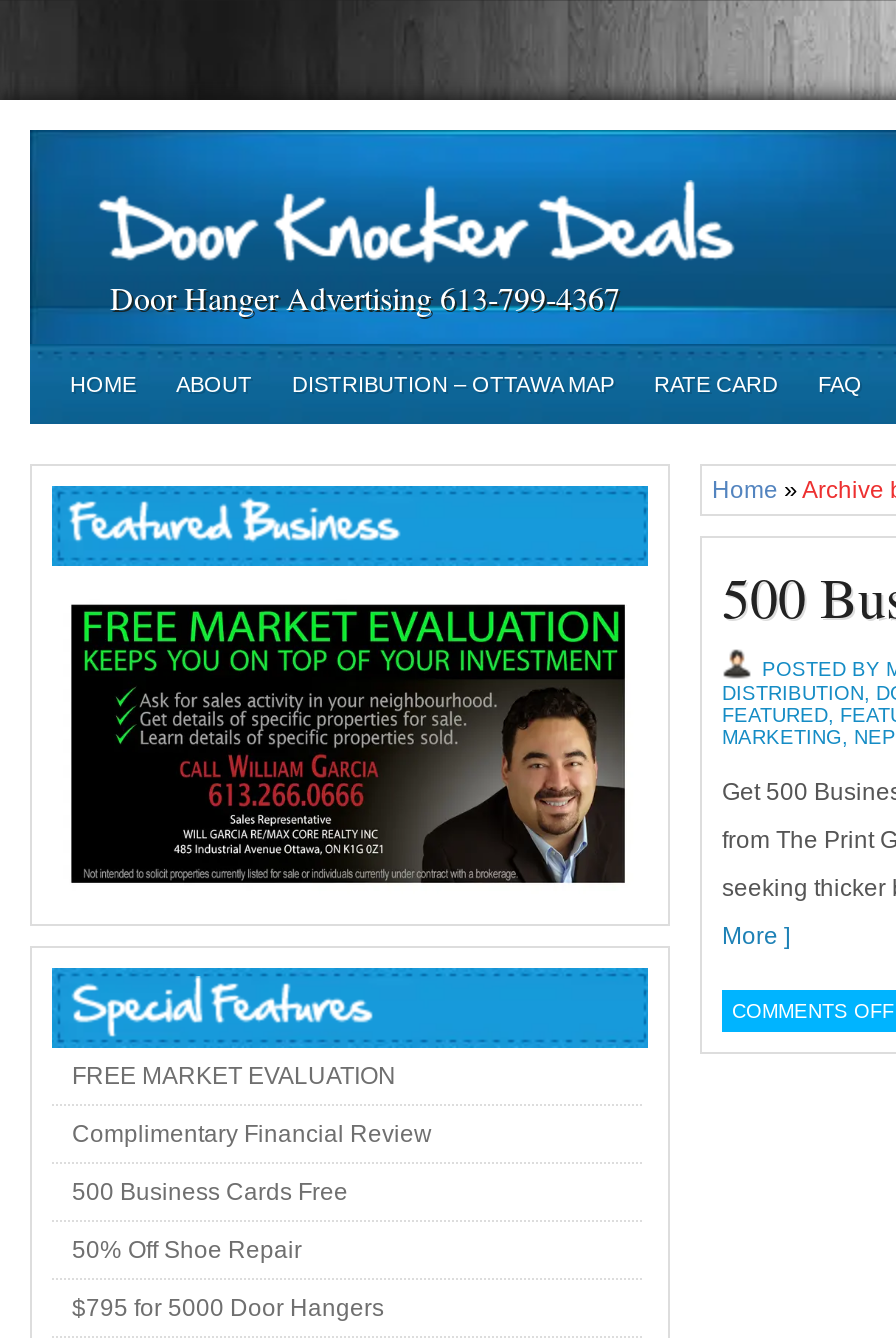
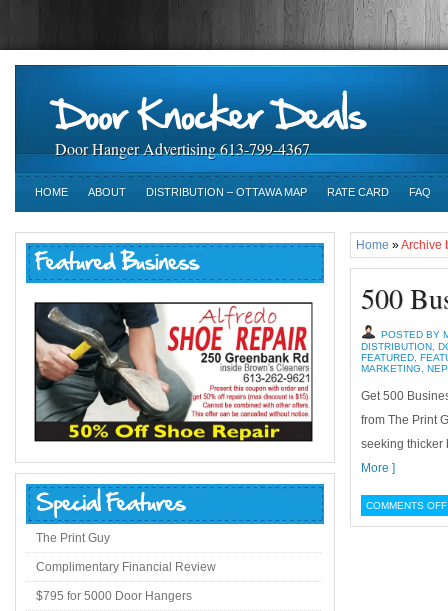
- [image]
+ [image]

- FREE MARKET EVALUATION
+ The Print Guy

- 500 Business Cards Free
- 50% Off Shoe Repair
